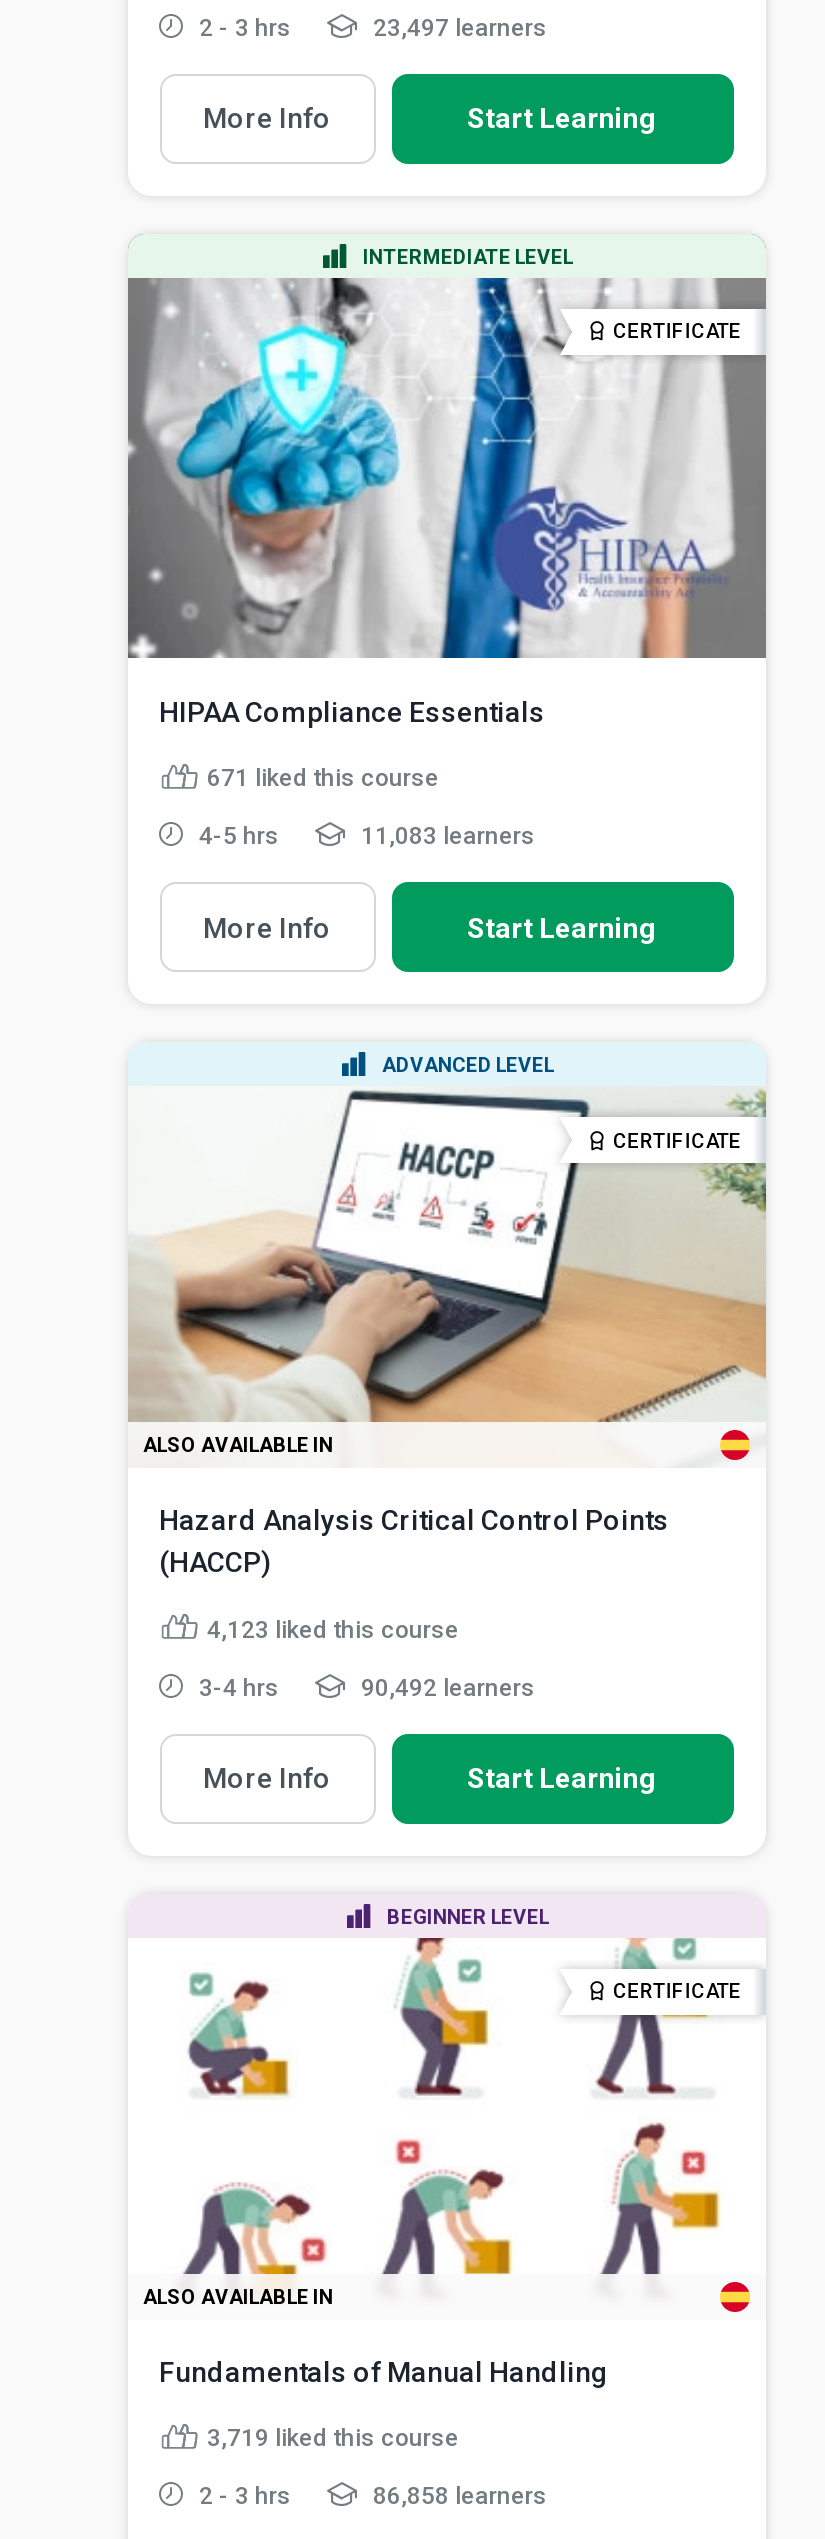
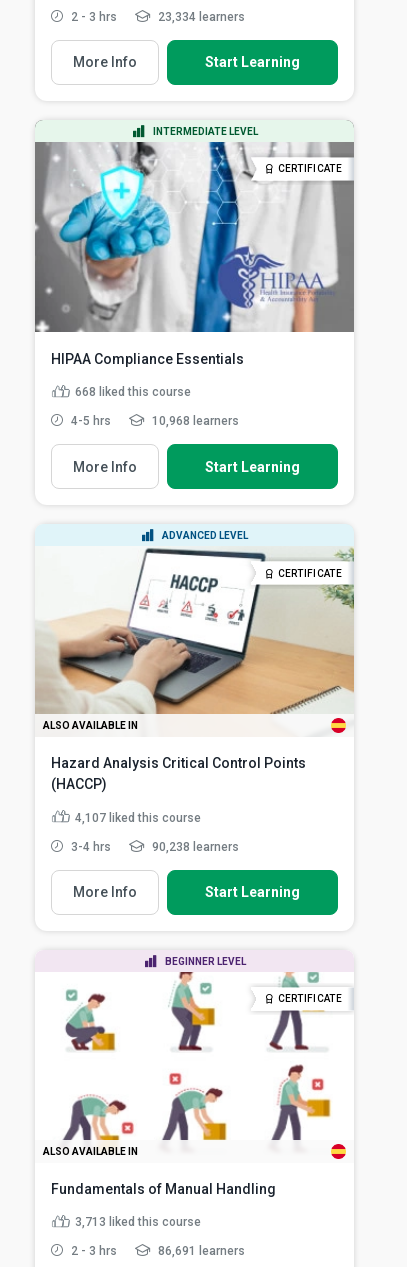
- 23,497 learners
+ 23,334 learners

- 671 liked this course
+ 668 liked this course

- 11,083 learners
+ 10,968 learners

- 4,123 liked this course
+ 4,107 liked this course

- 90,492 learners
+ 90,238 learners

- 3,719 liked this course
+ 3,713 liked this course

- 86,858 learners
+ 86,691 learners
